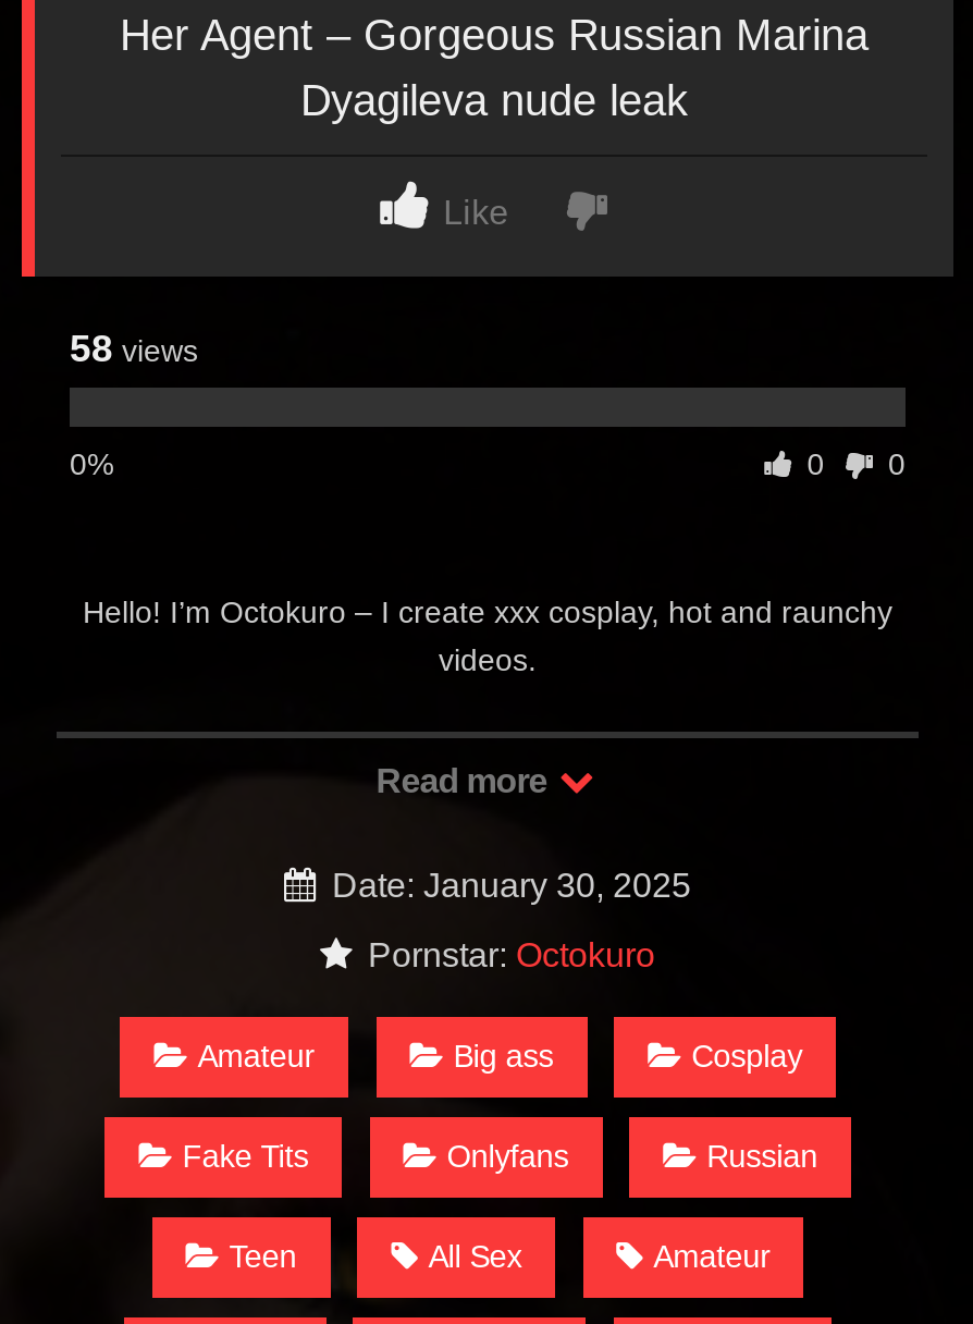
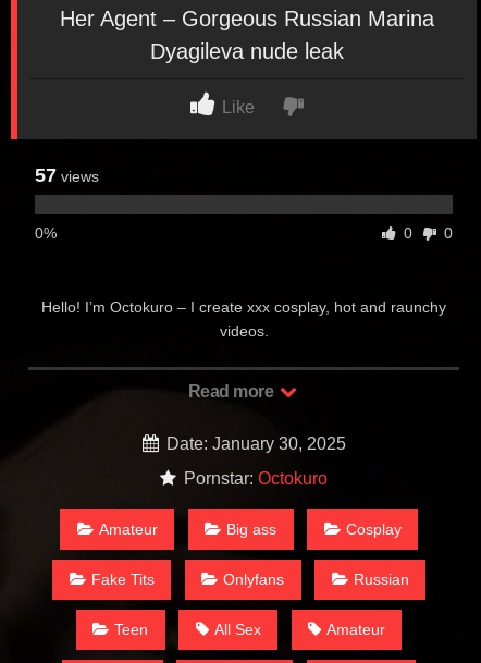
- 58 views
+ 57 views
